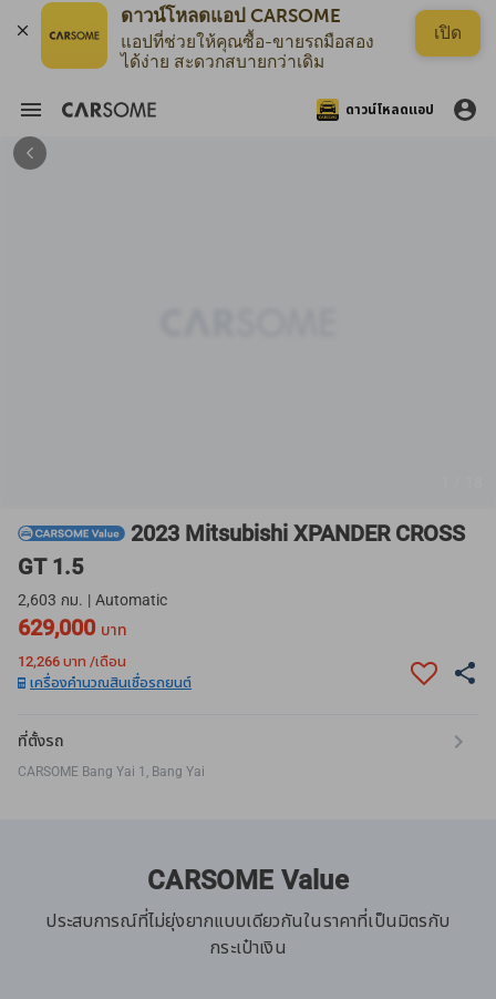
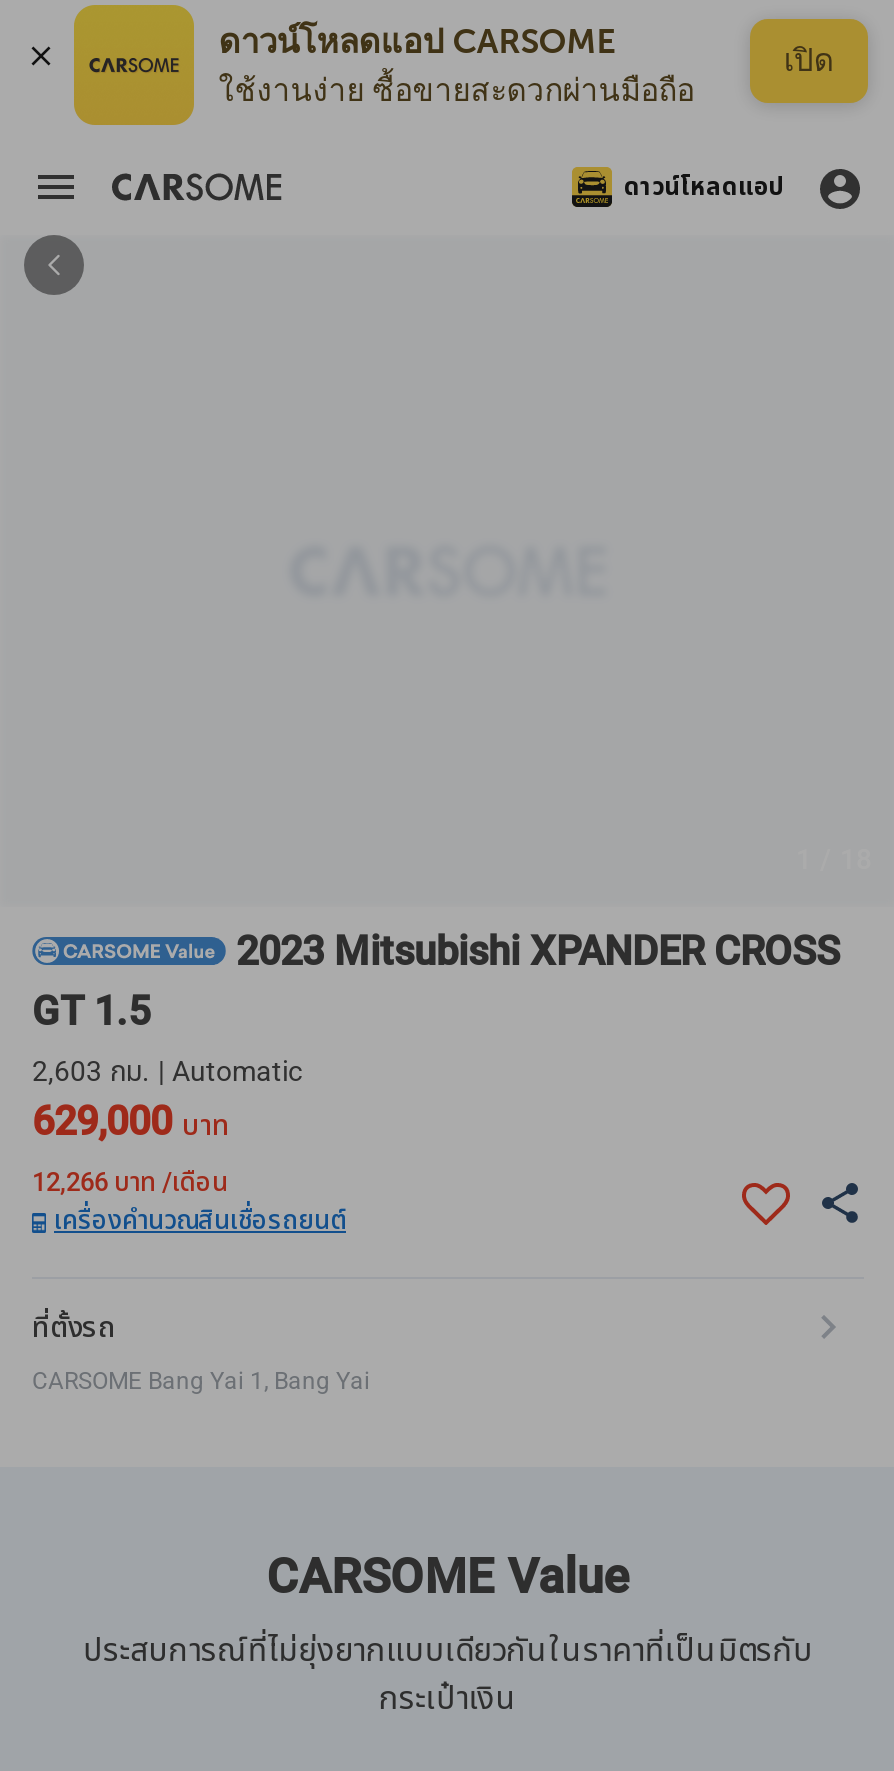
- แอปที่ช่วยให้คุณซื้อ-ขายรถมือสอง
- ได้ง่าย สะดวกสบายกว่าเดิม
+ ดาวน์โหลดแอป CARSOME
+ ใช้งานง่าย ซื้อขายสะดวกผ่านมือถือ
